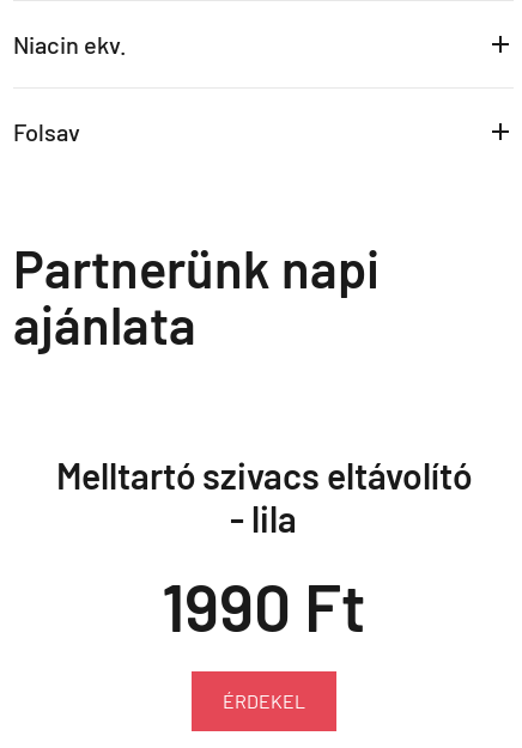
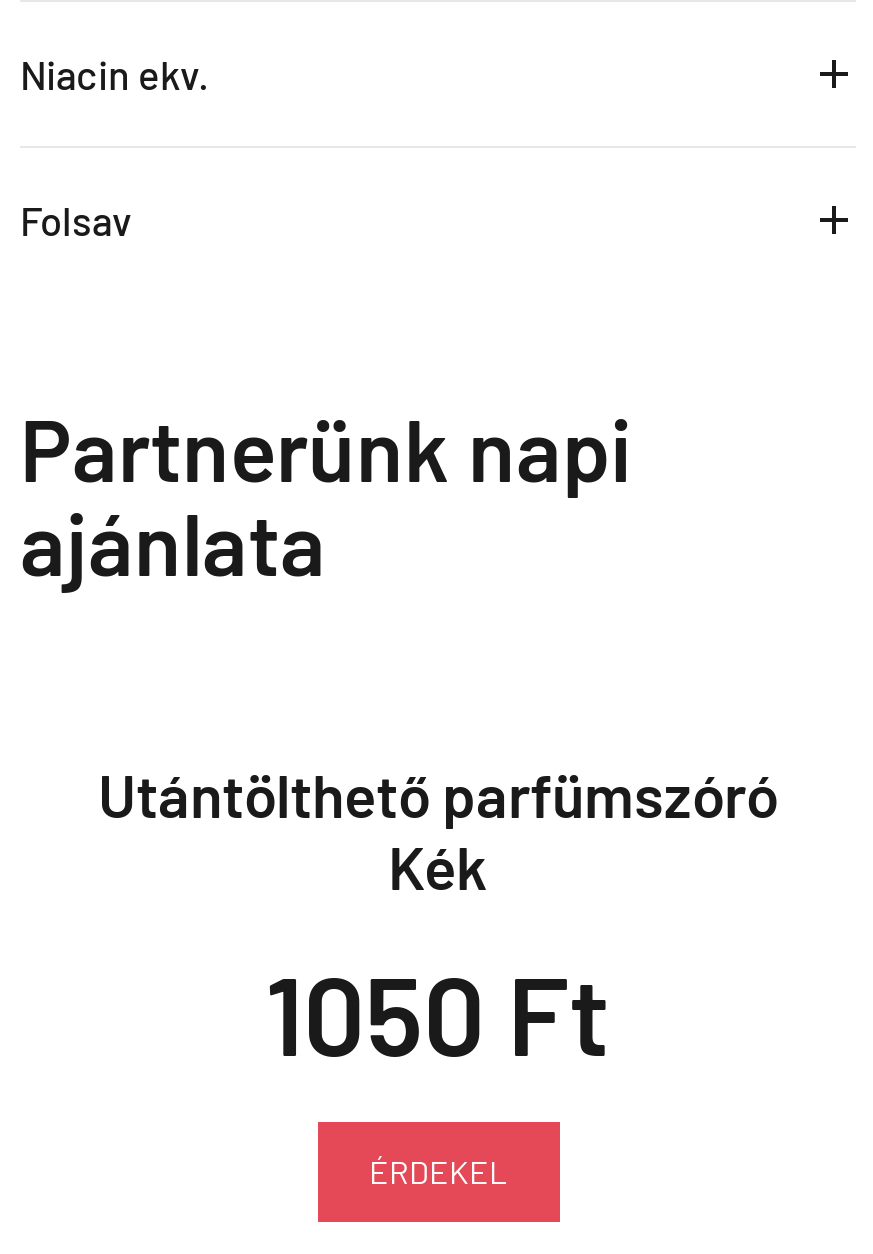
- Melltartó szivacs eltávolító
- - lila
- 1990 Ft
+ Utántölthető parfümszóró
+ Kék
+ 1050 Ft
